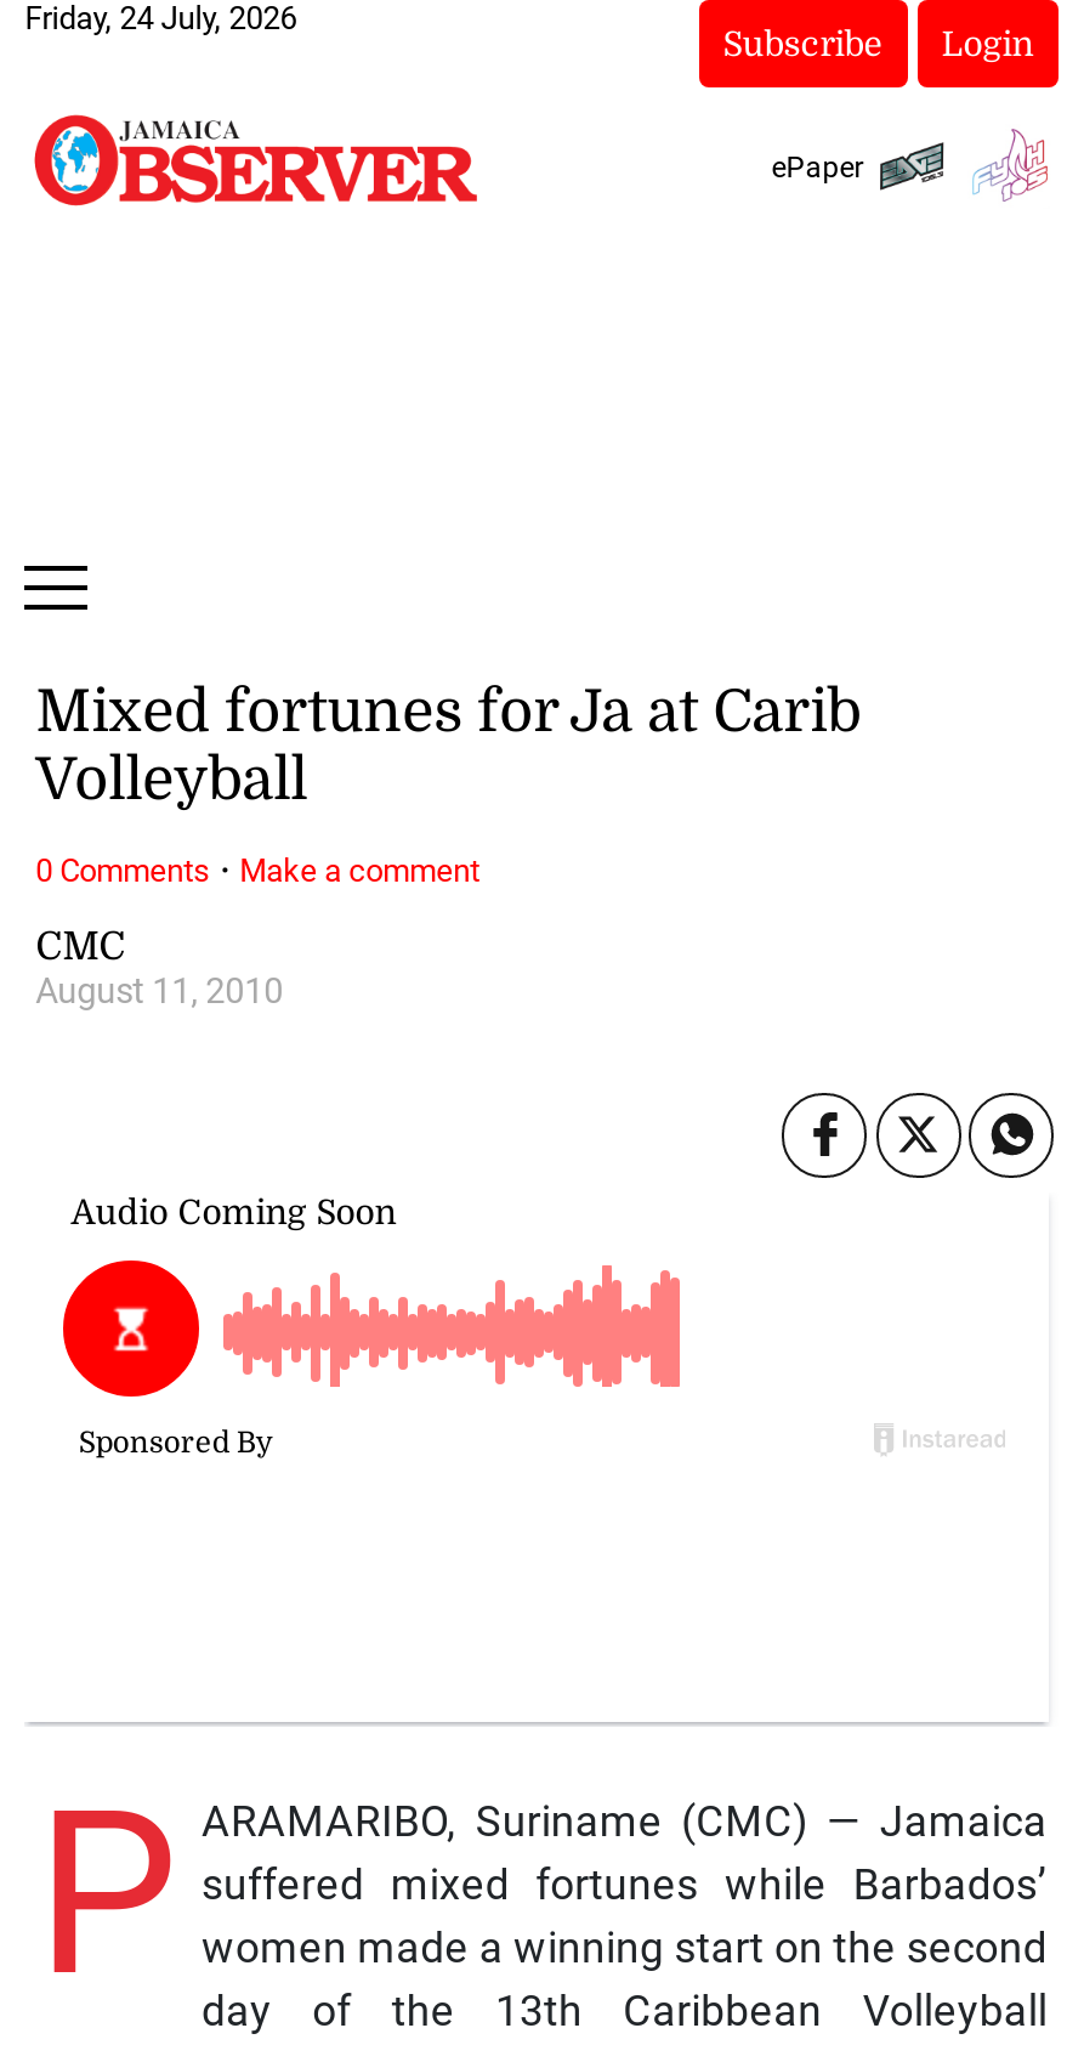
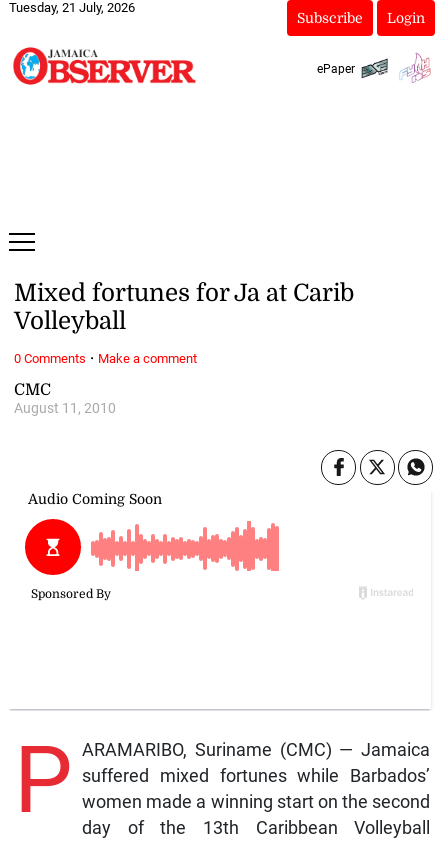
- Friday, 24 July, 2026
+ Tuesday, 21 July, 2026
